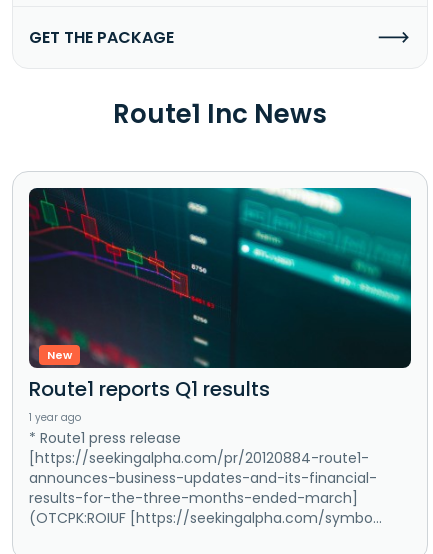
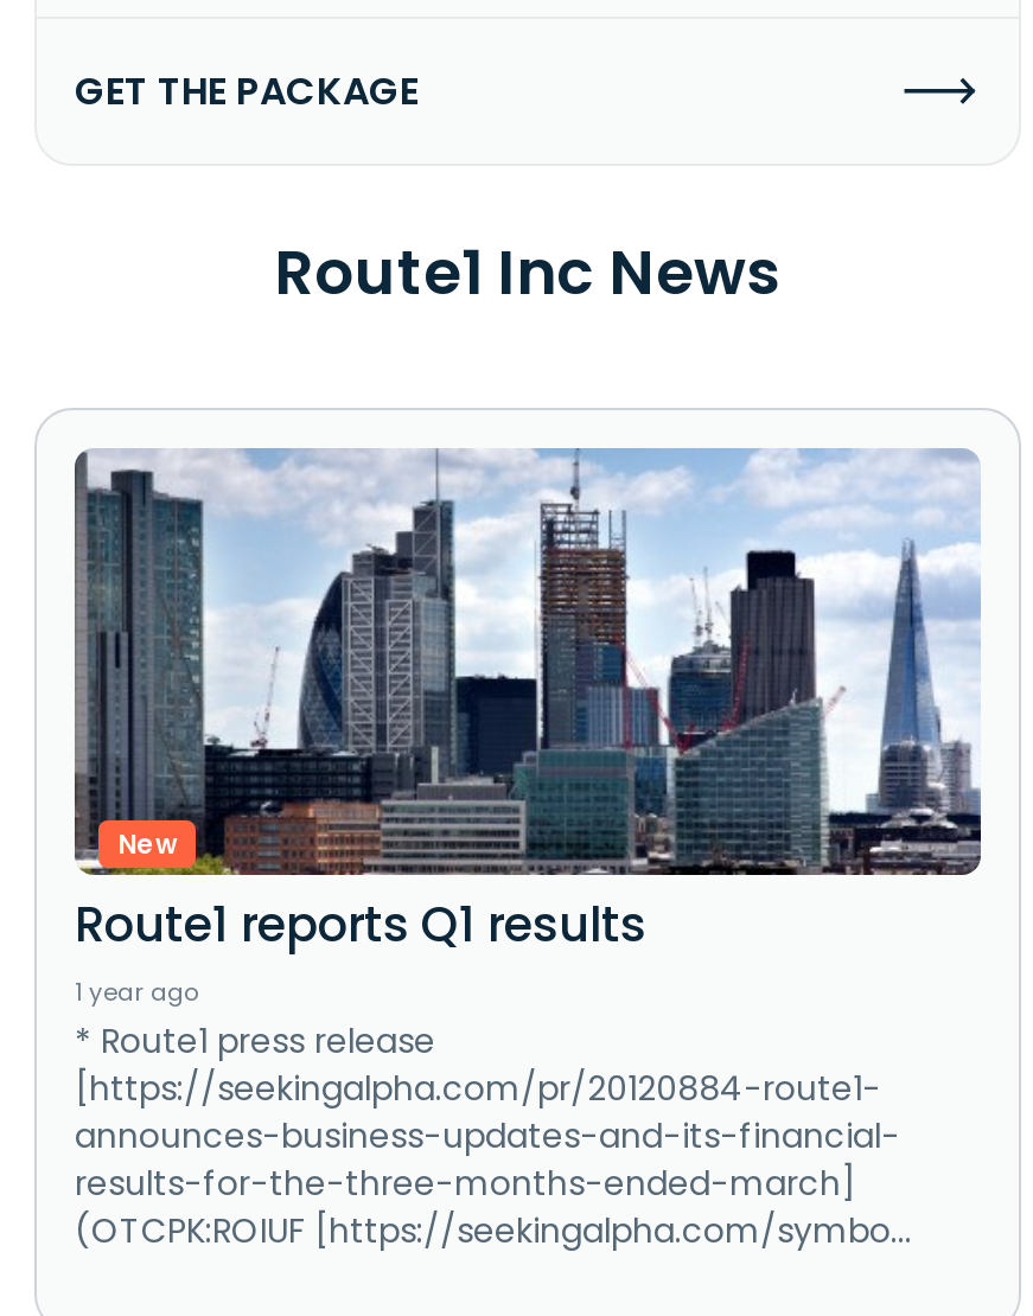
- [image]
+ [image]
